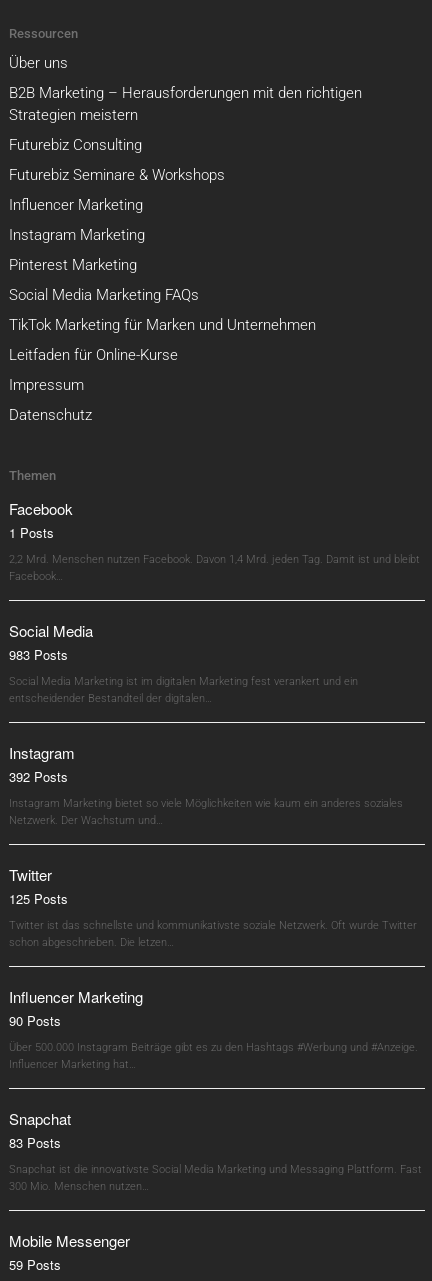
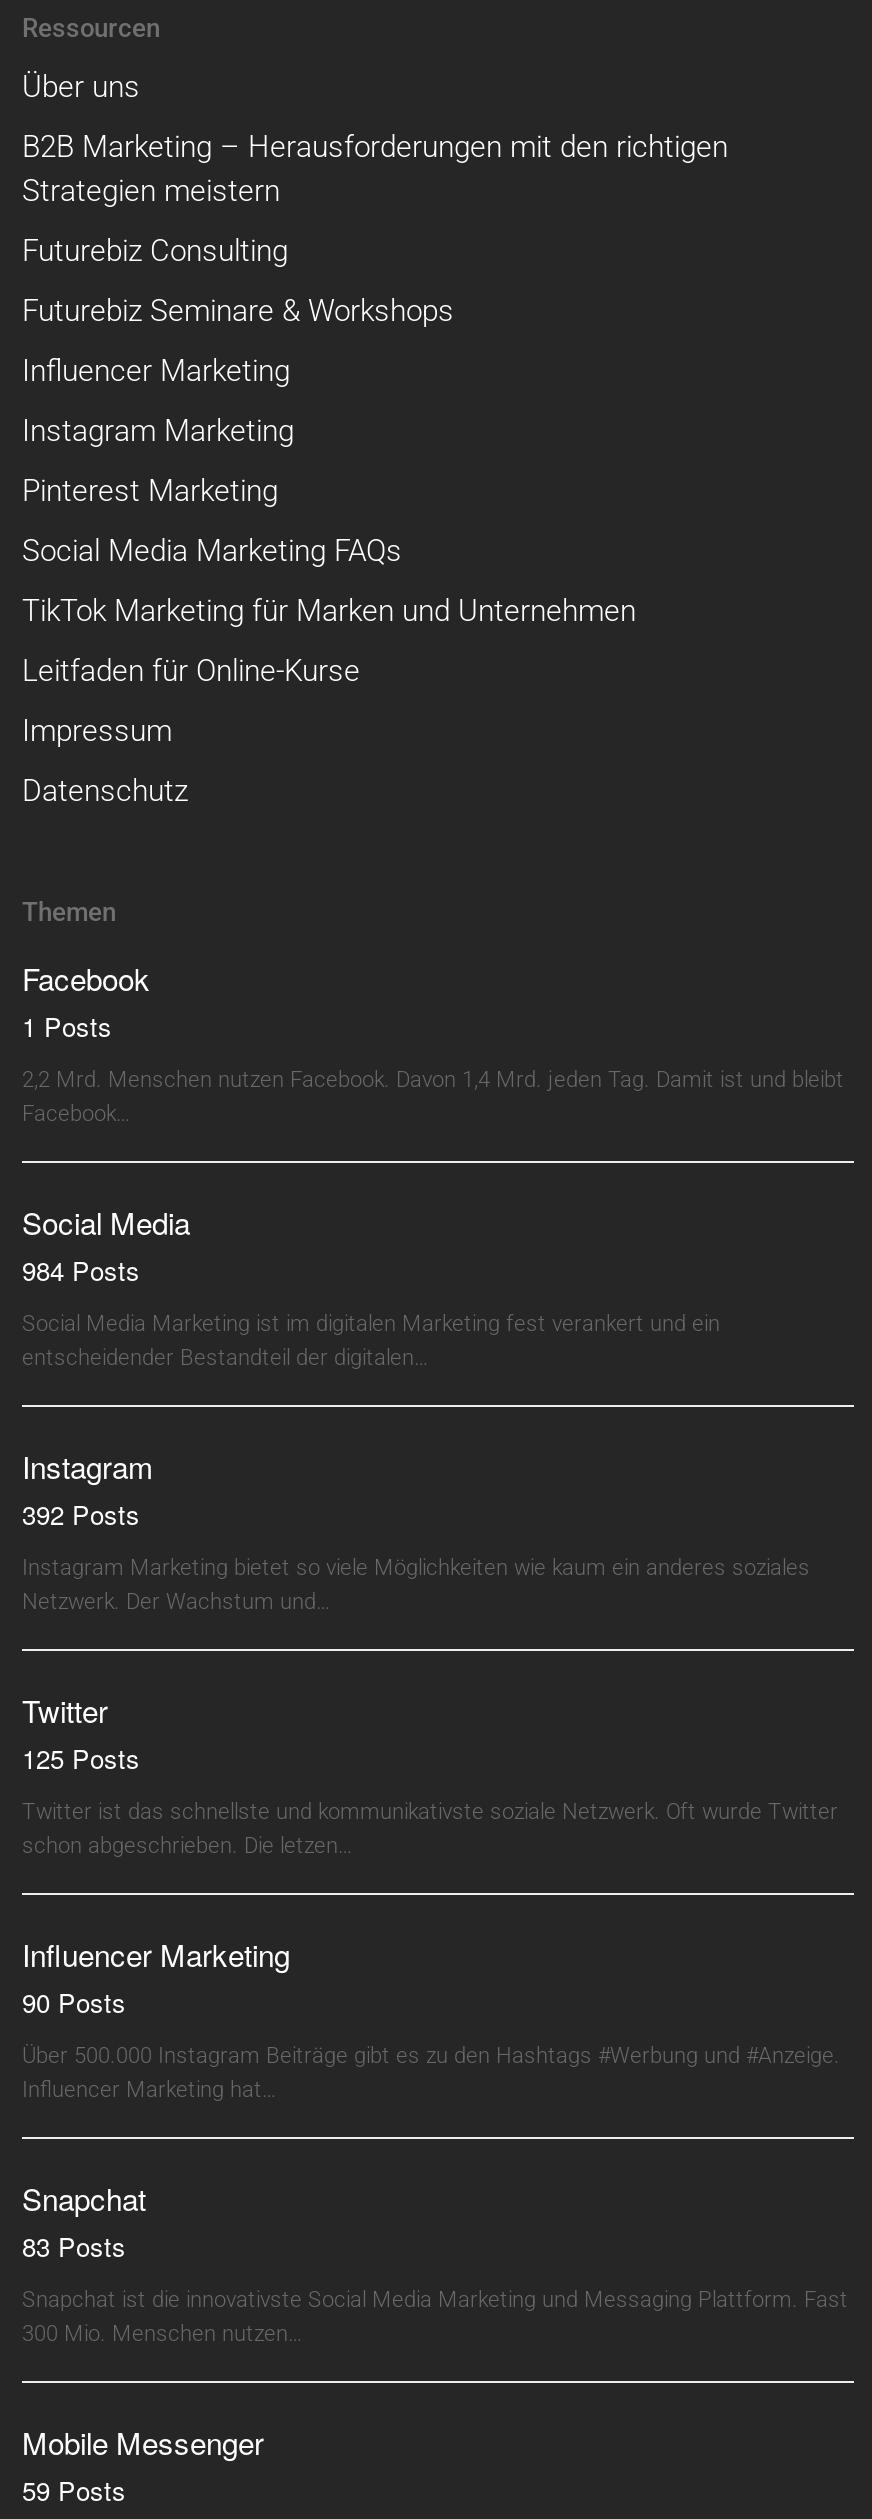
- 983 Posts
+ 984 Posts
